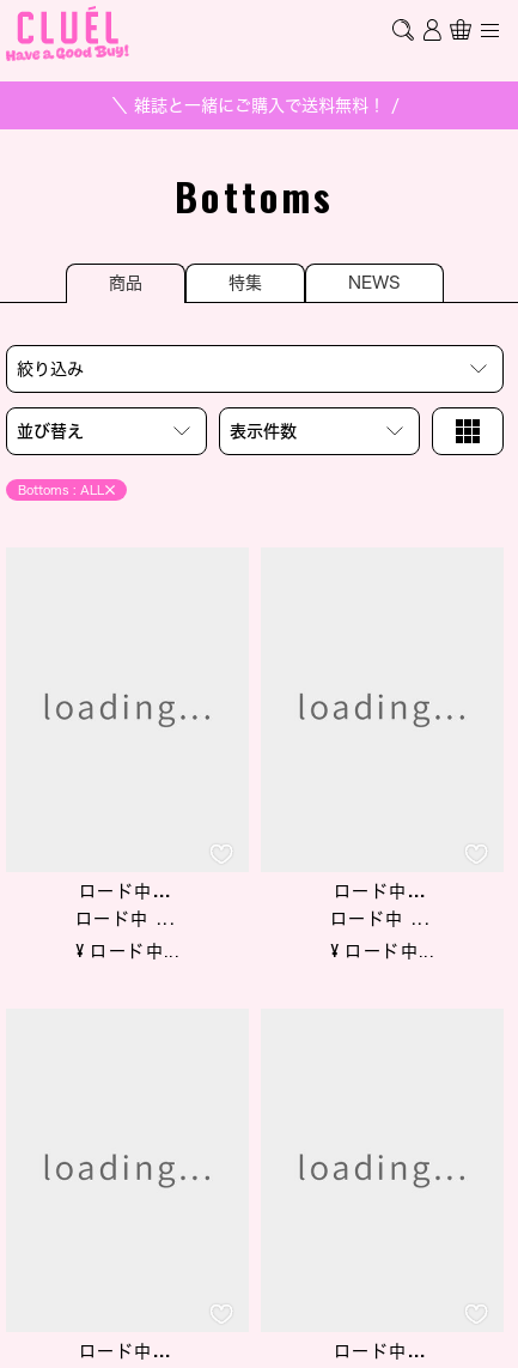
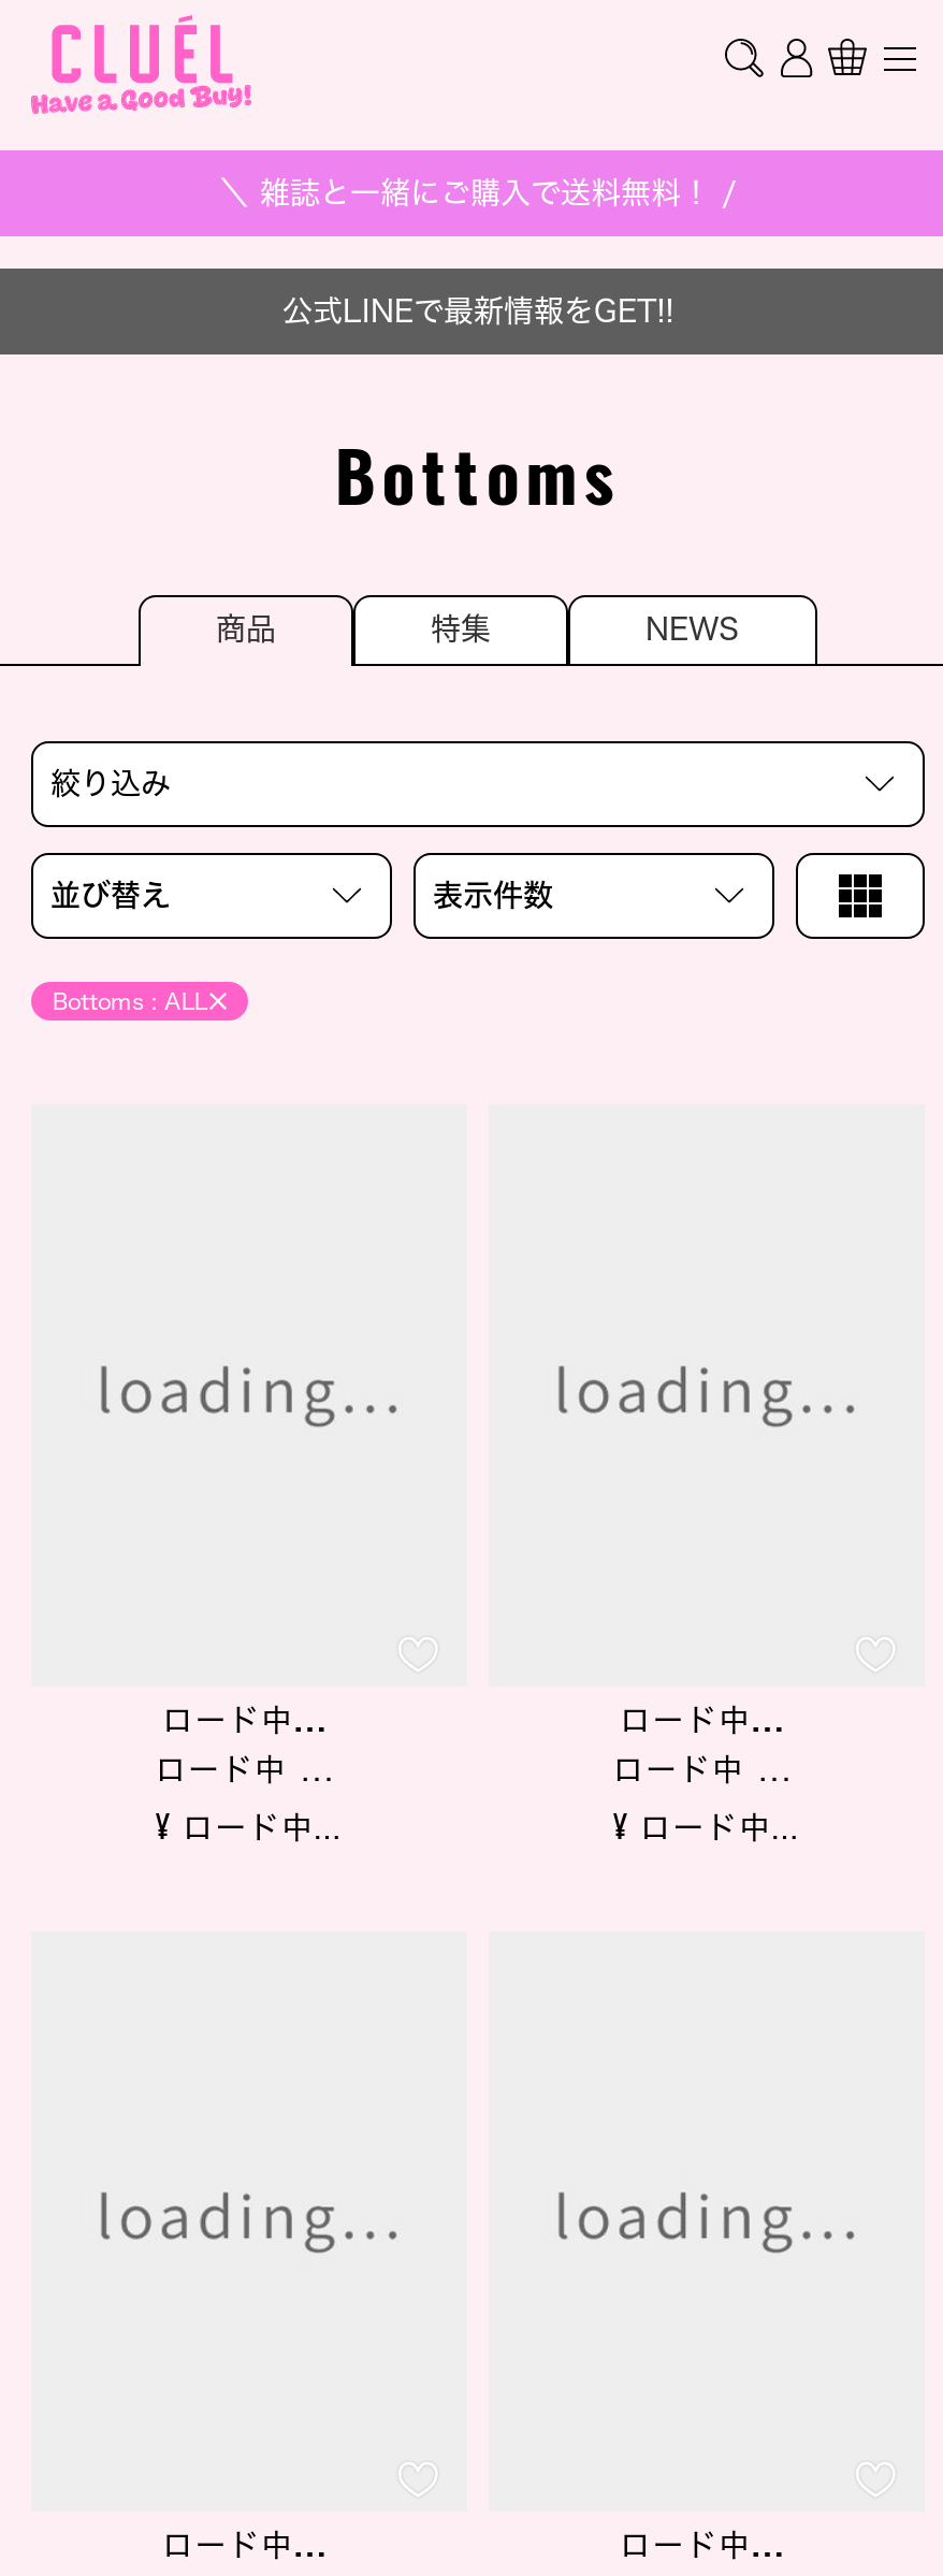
+ 公式LINEで最新情報をGET!!
